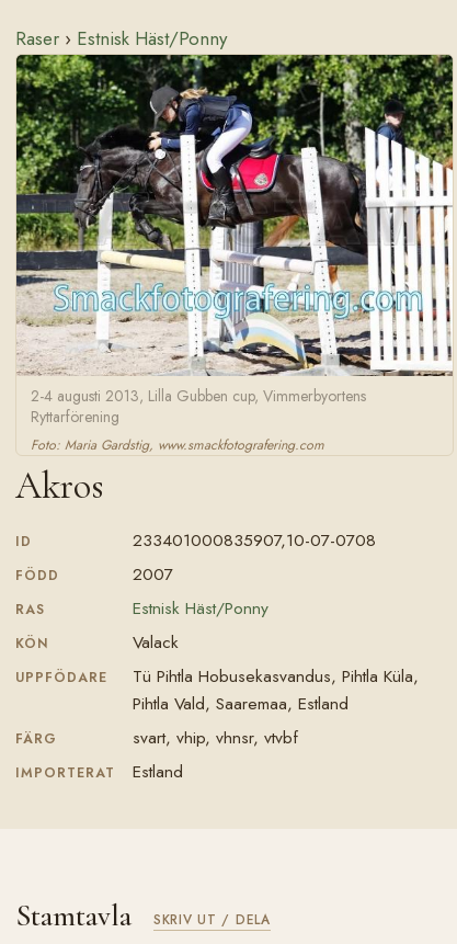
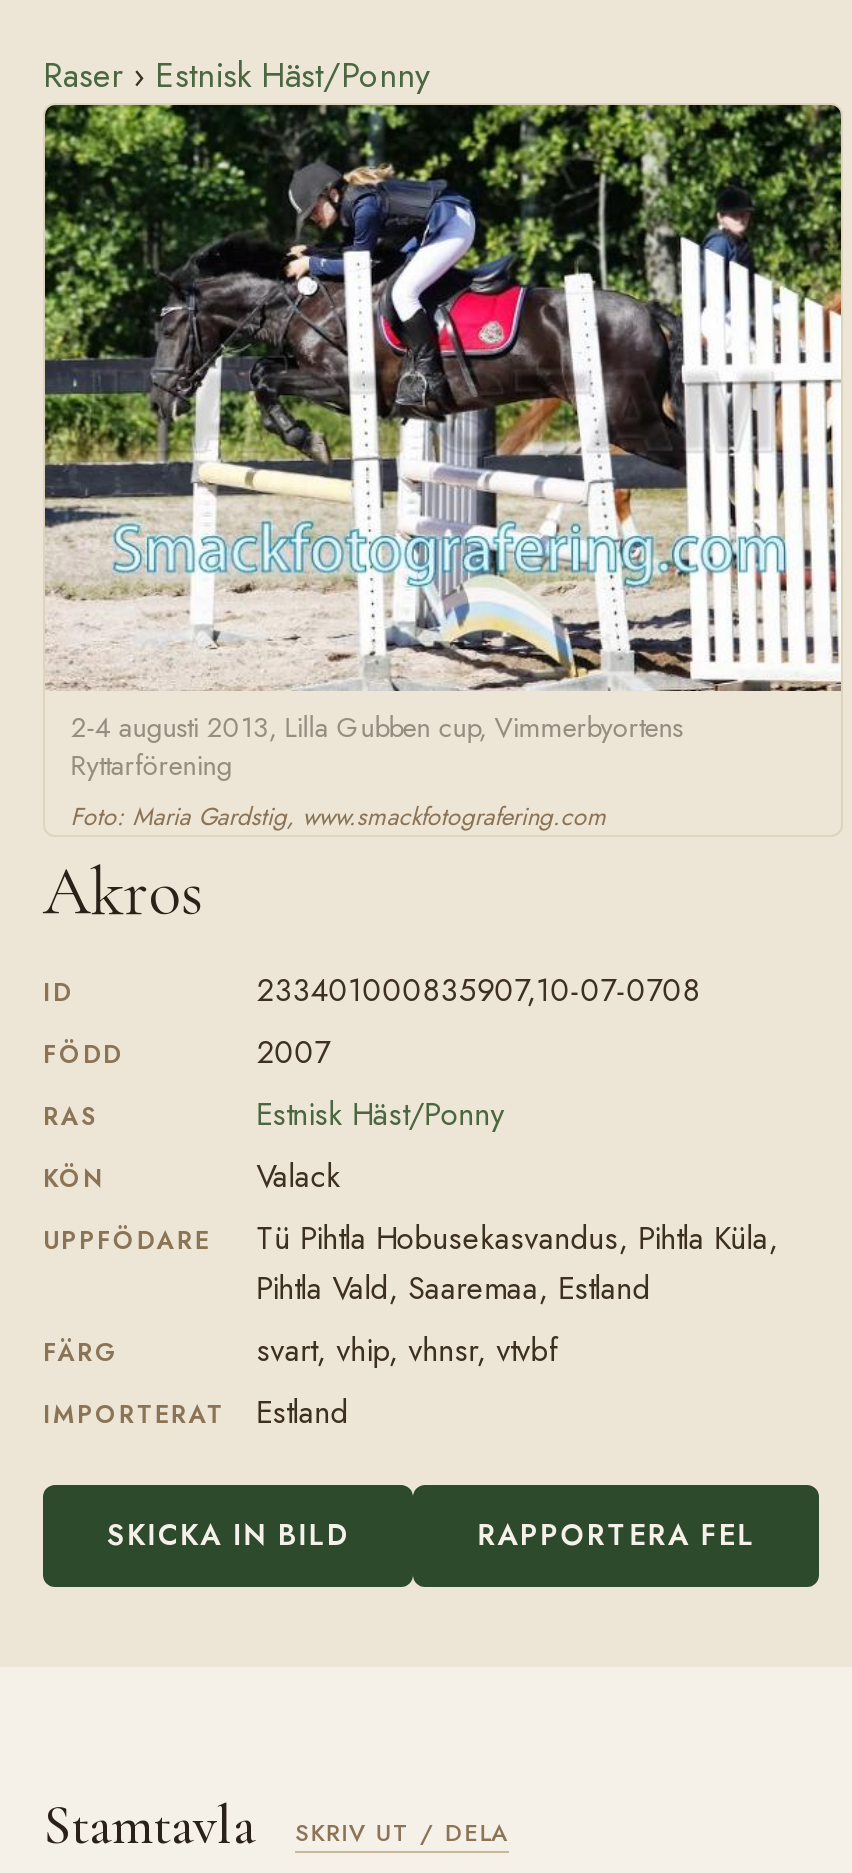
+ SKICKA IN BILD
+ RAPPORTERA FEL
